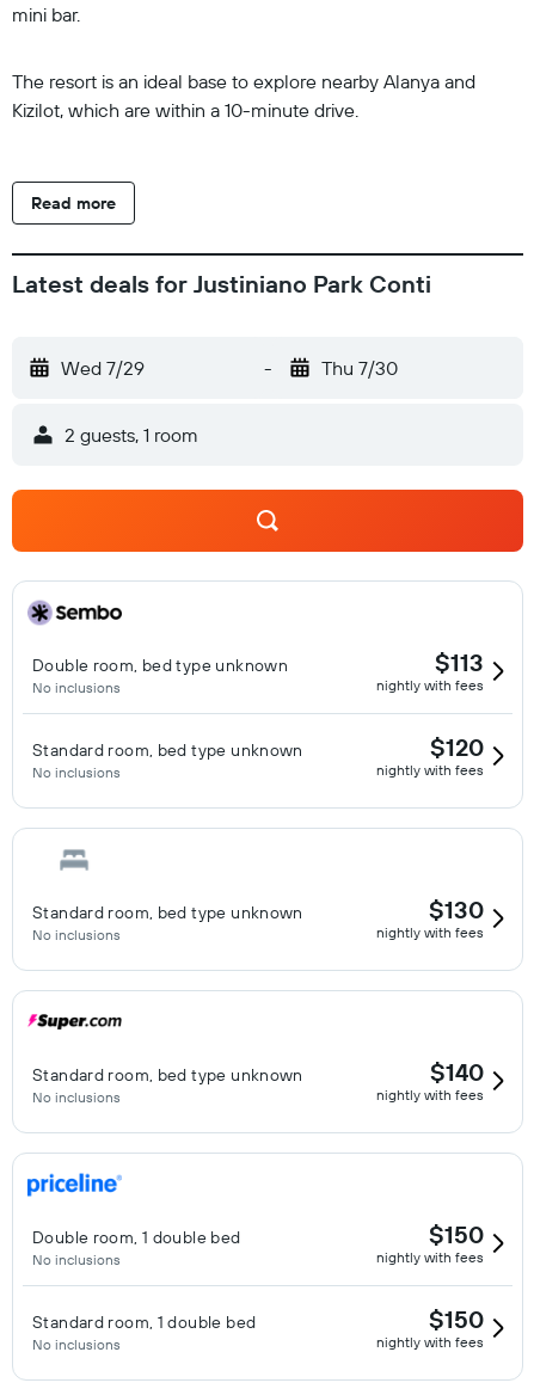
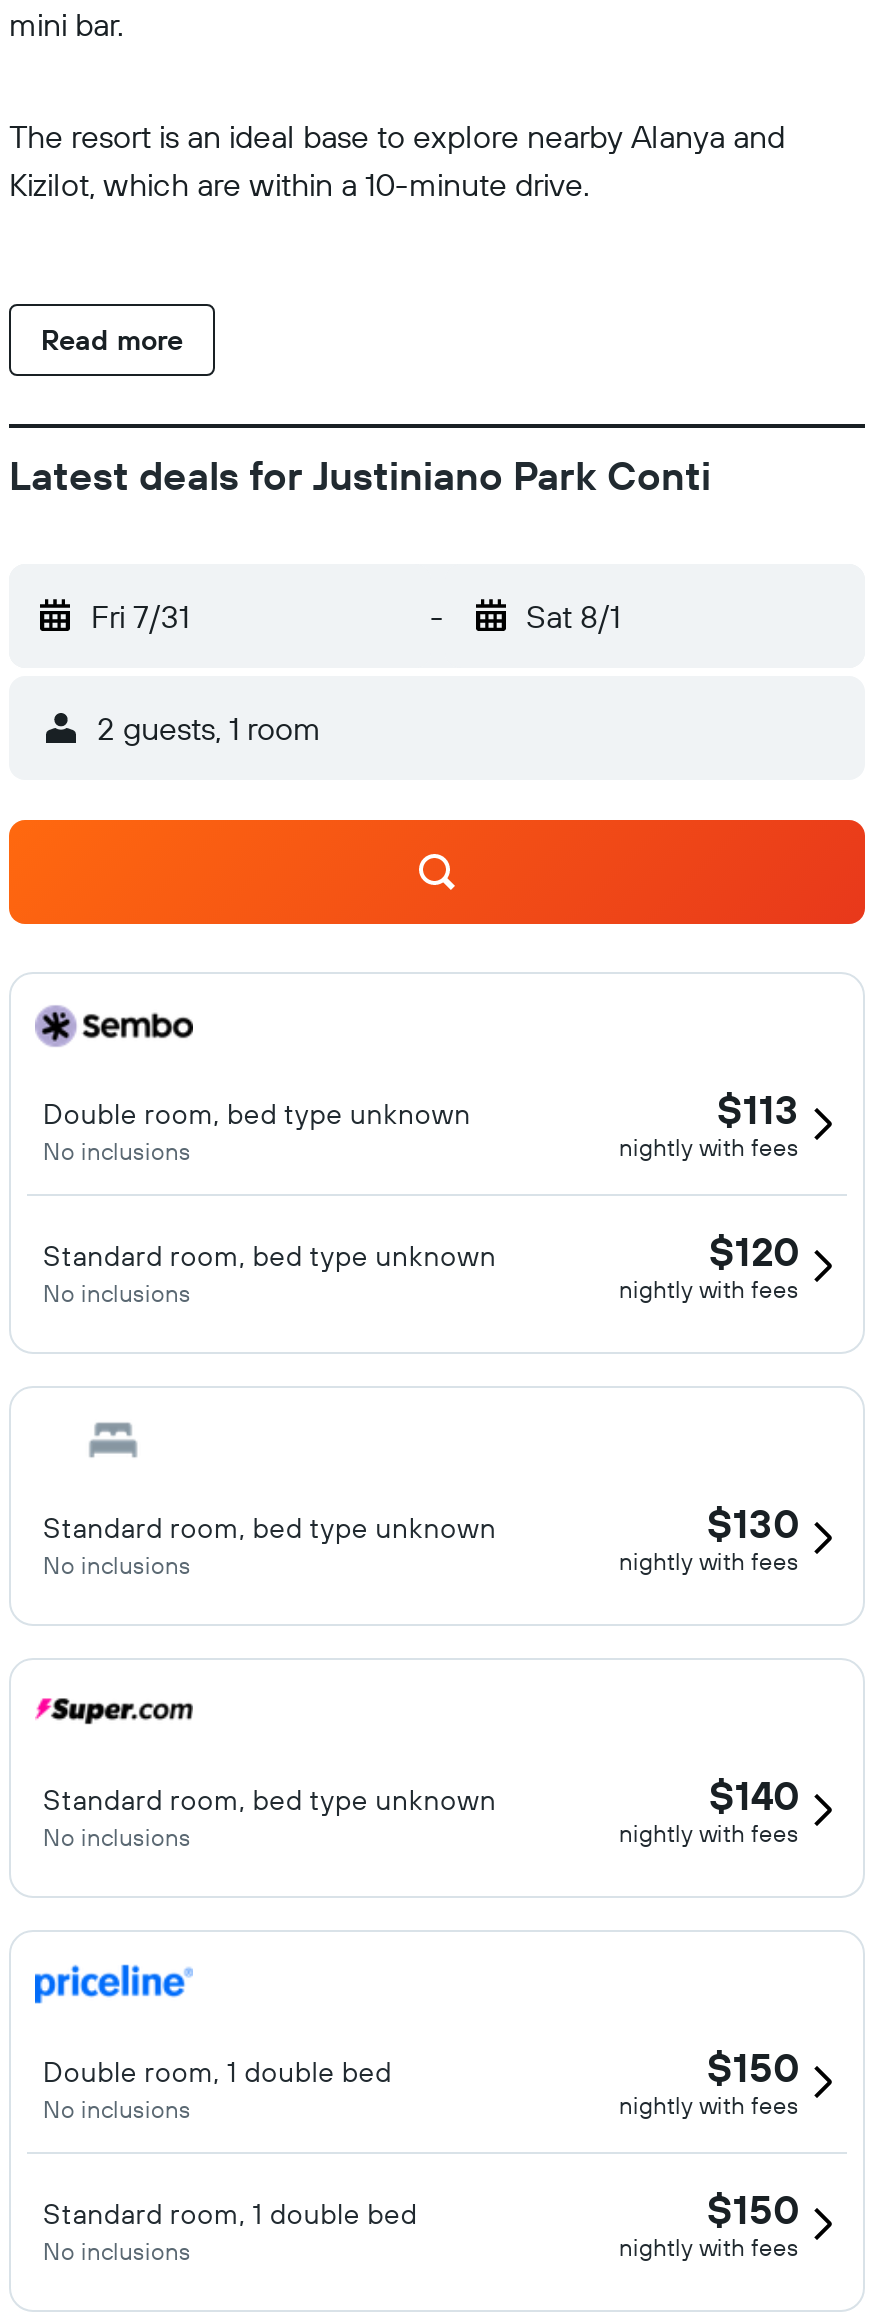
- Wed 7/29
+ Fri 7/31

- Thu 7/30
+ Sat 8/1
